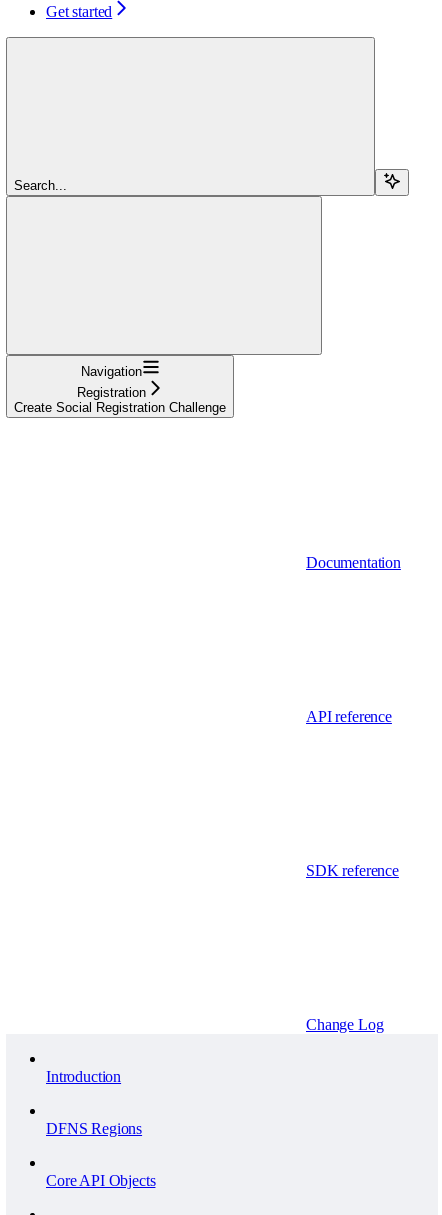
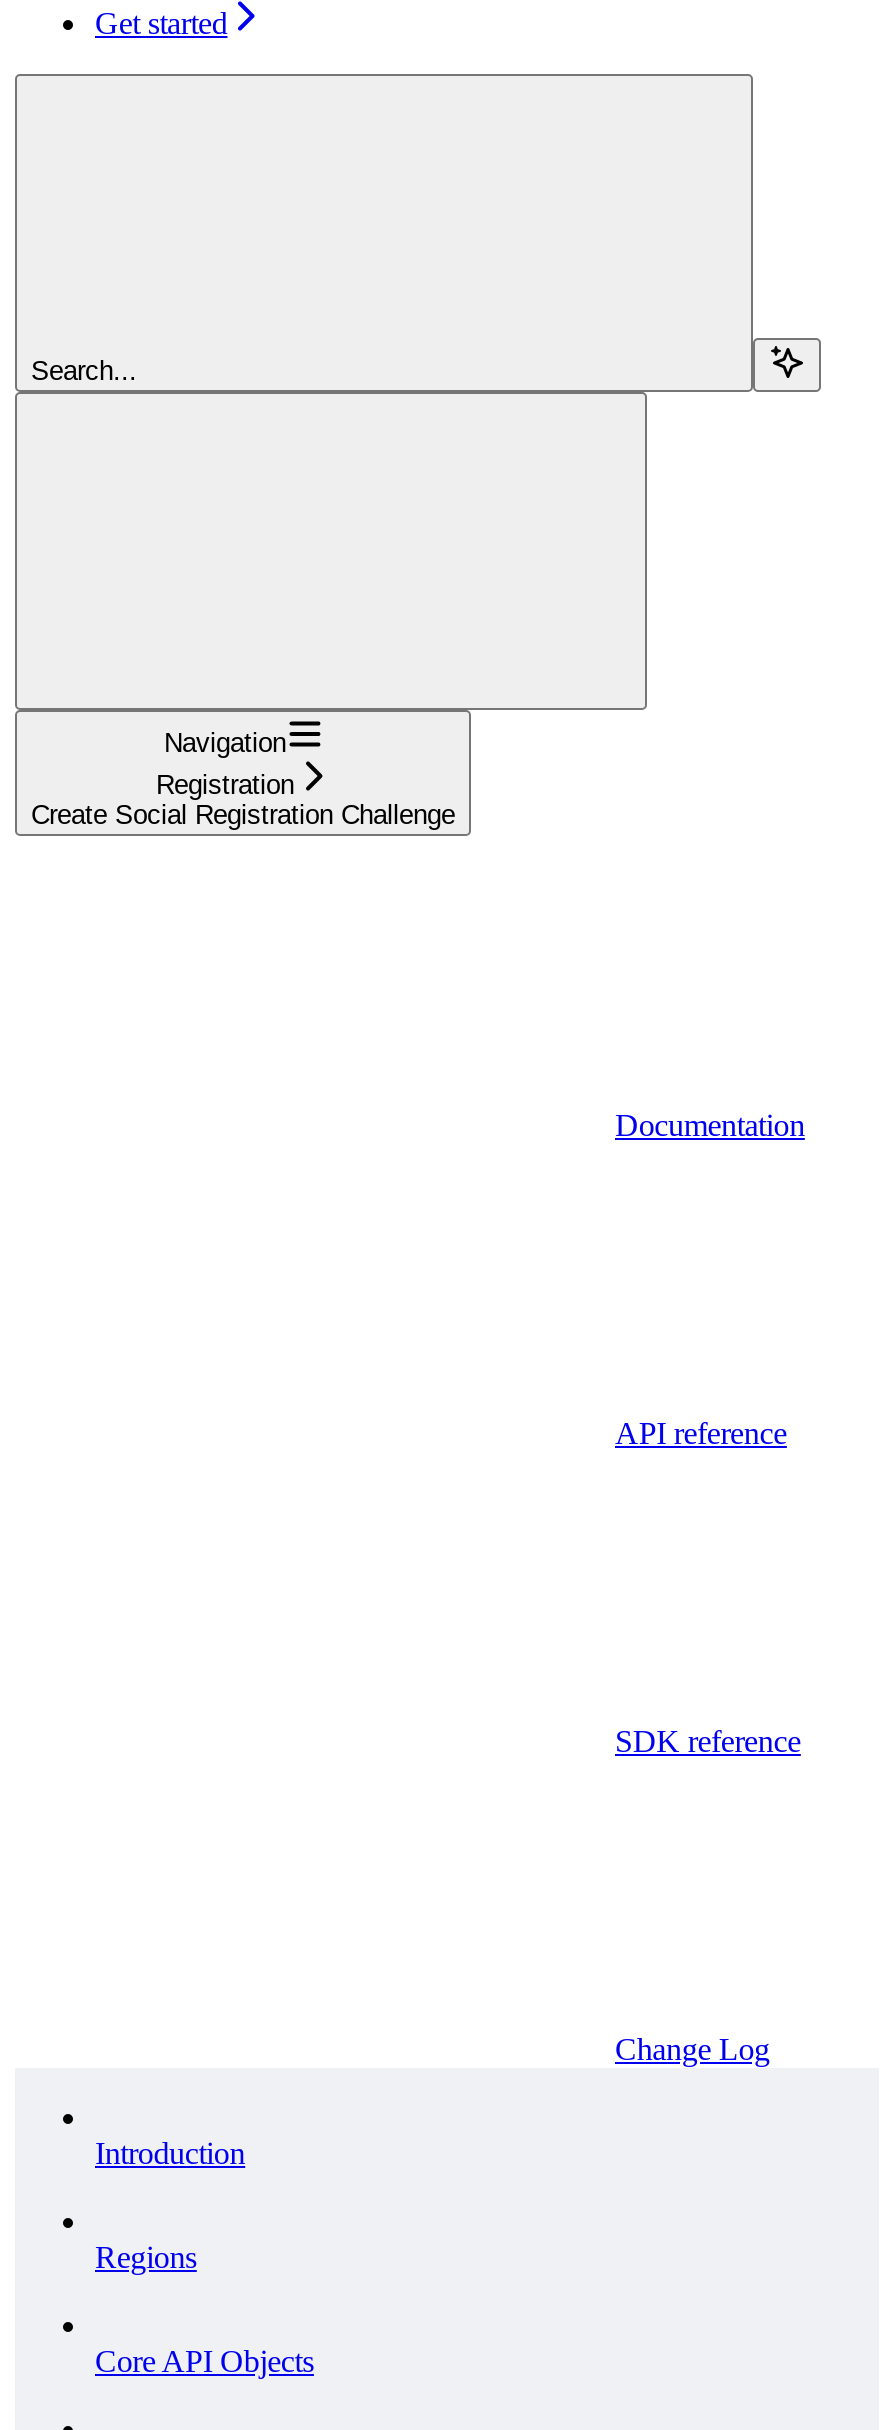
- DFNS Regions
+ Regions
